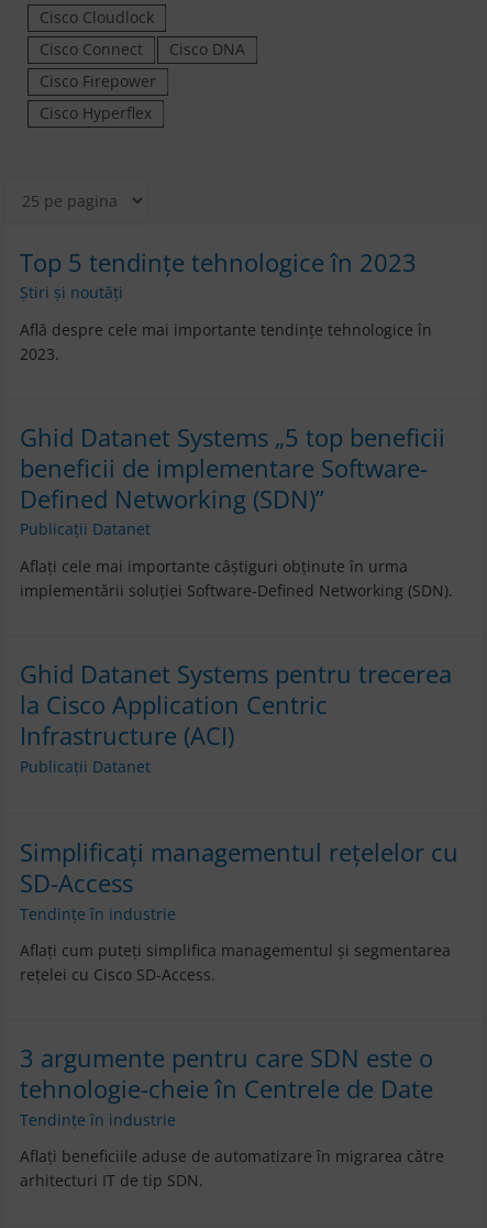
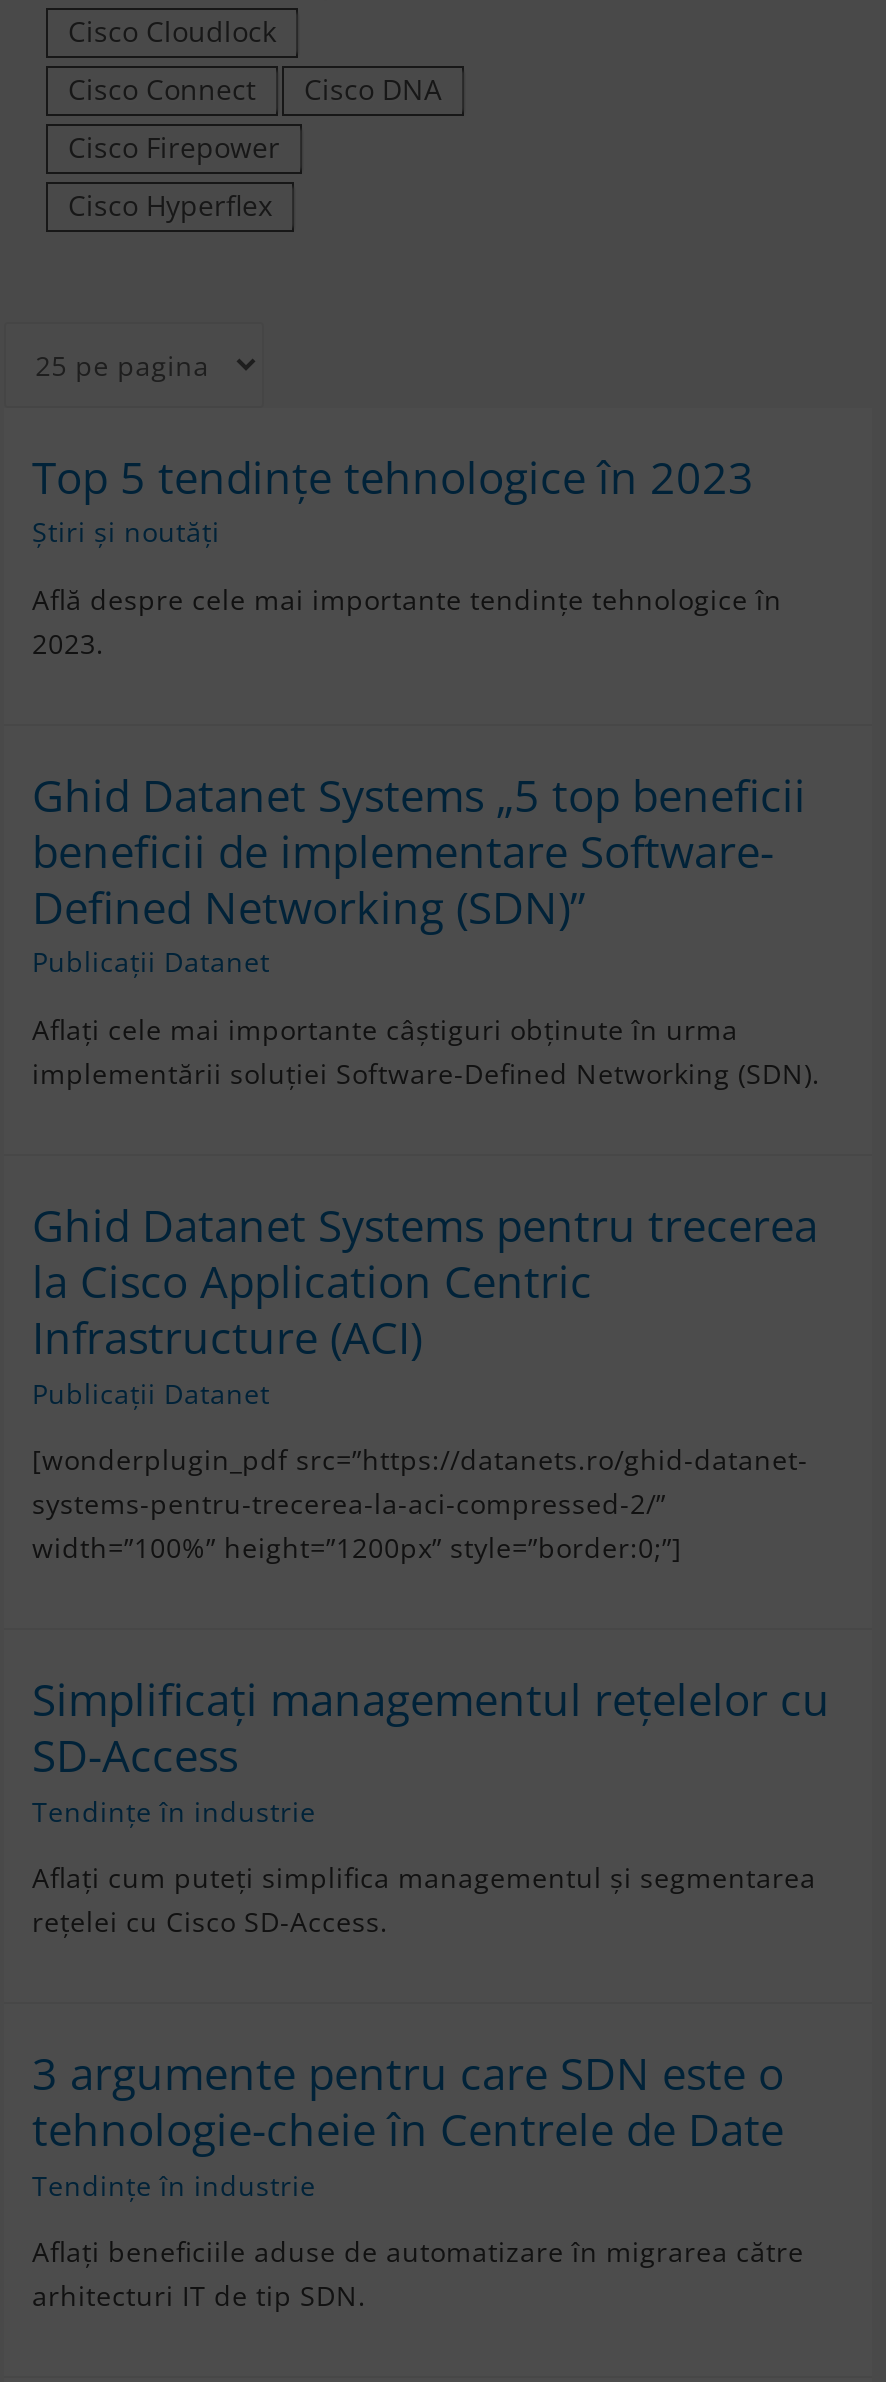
+ [wonderplugin_pdf src=”https://datanets.ro/ghid-datanet-
+ systems-pentru-trecerea-la-aci-compressed-2/”
+ width=”100%” height=”1200px” style=”border:0;”]
